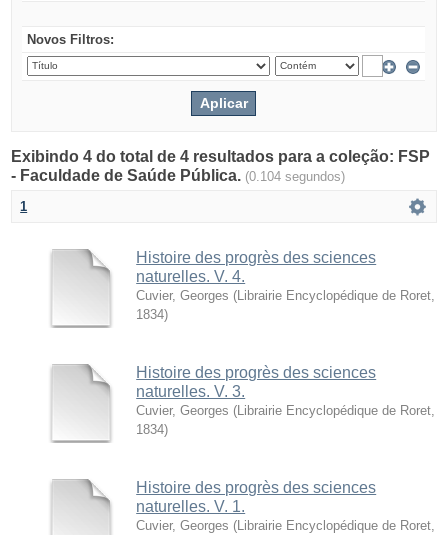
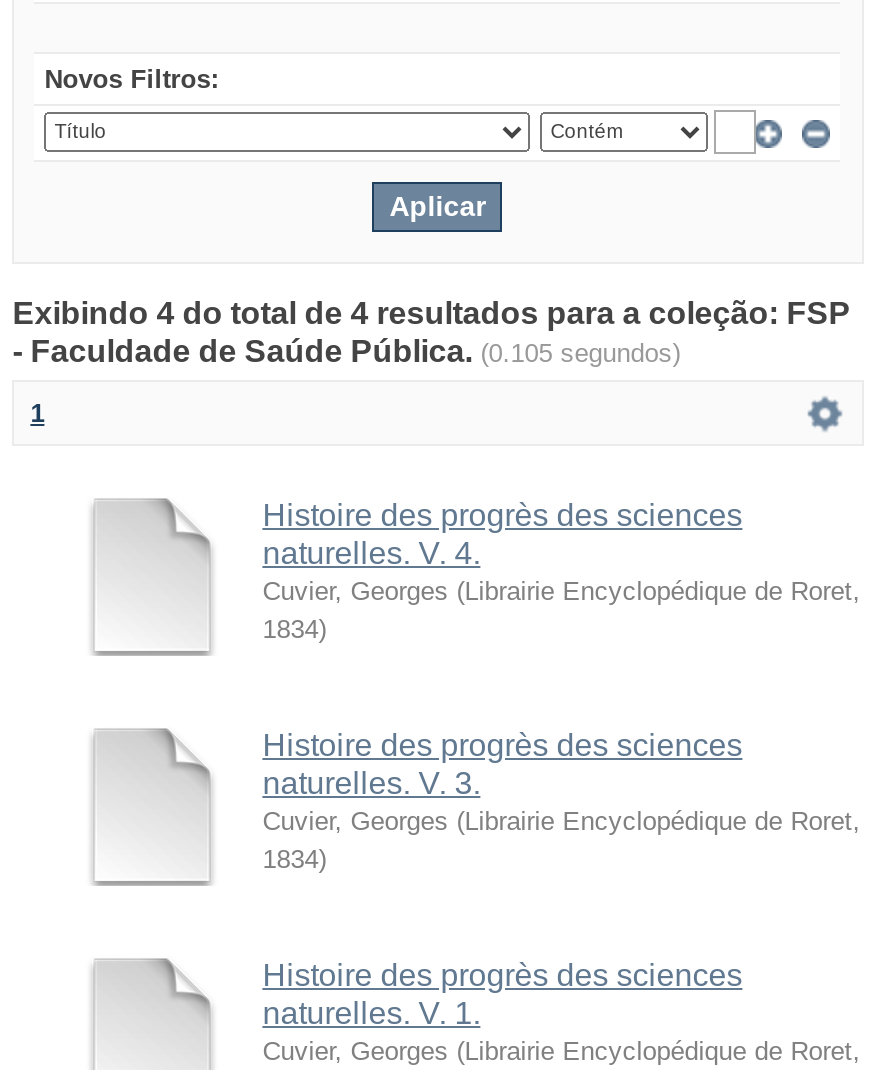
- - Faculdade de Saúde Pública. (0.104 segundos)
+ - Faculdade de Saúde Pública. (0.105 segundos)
